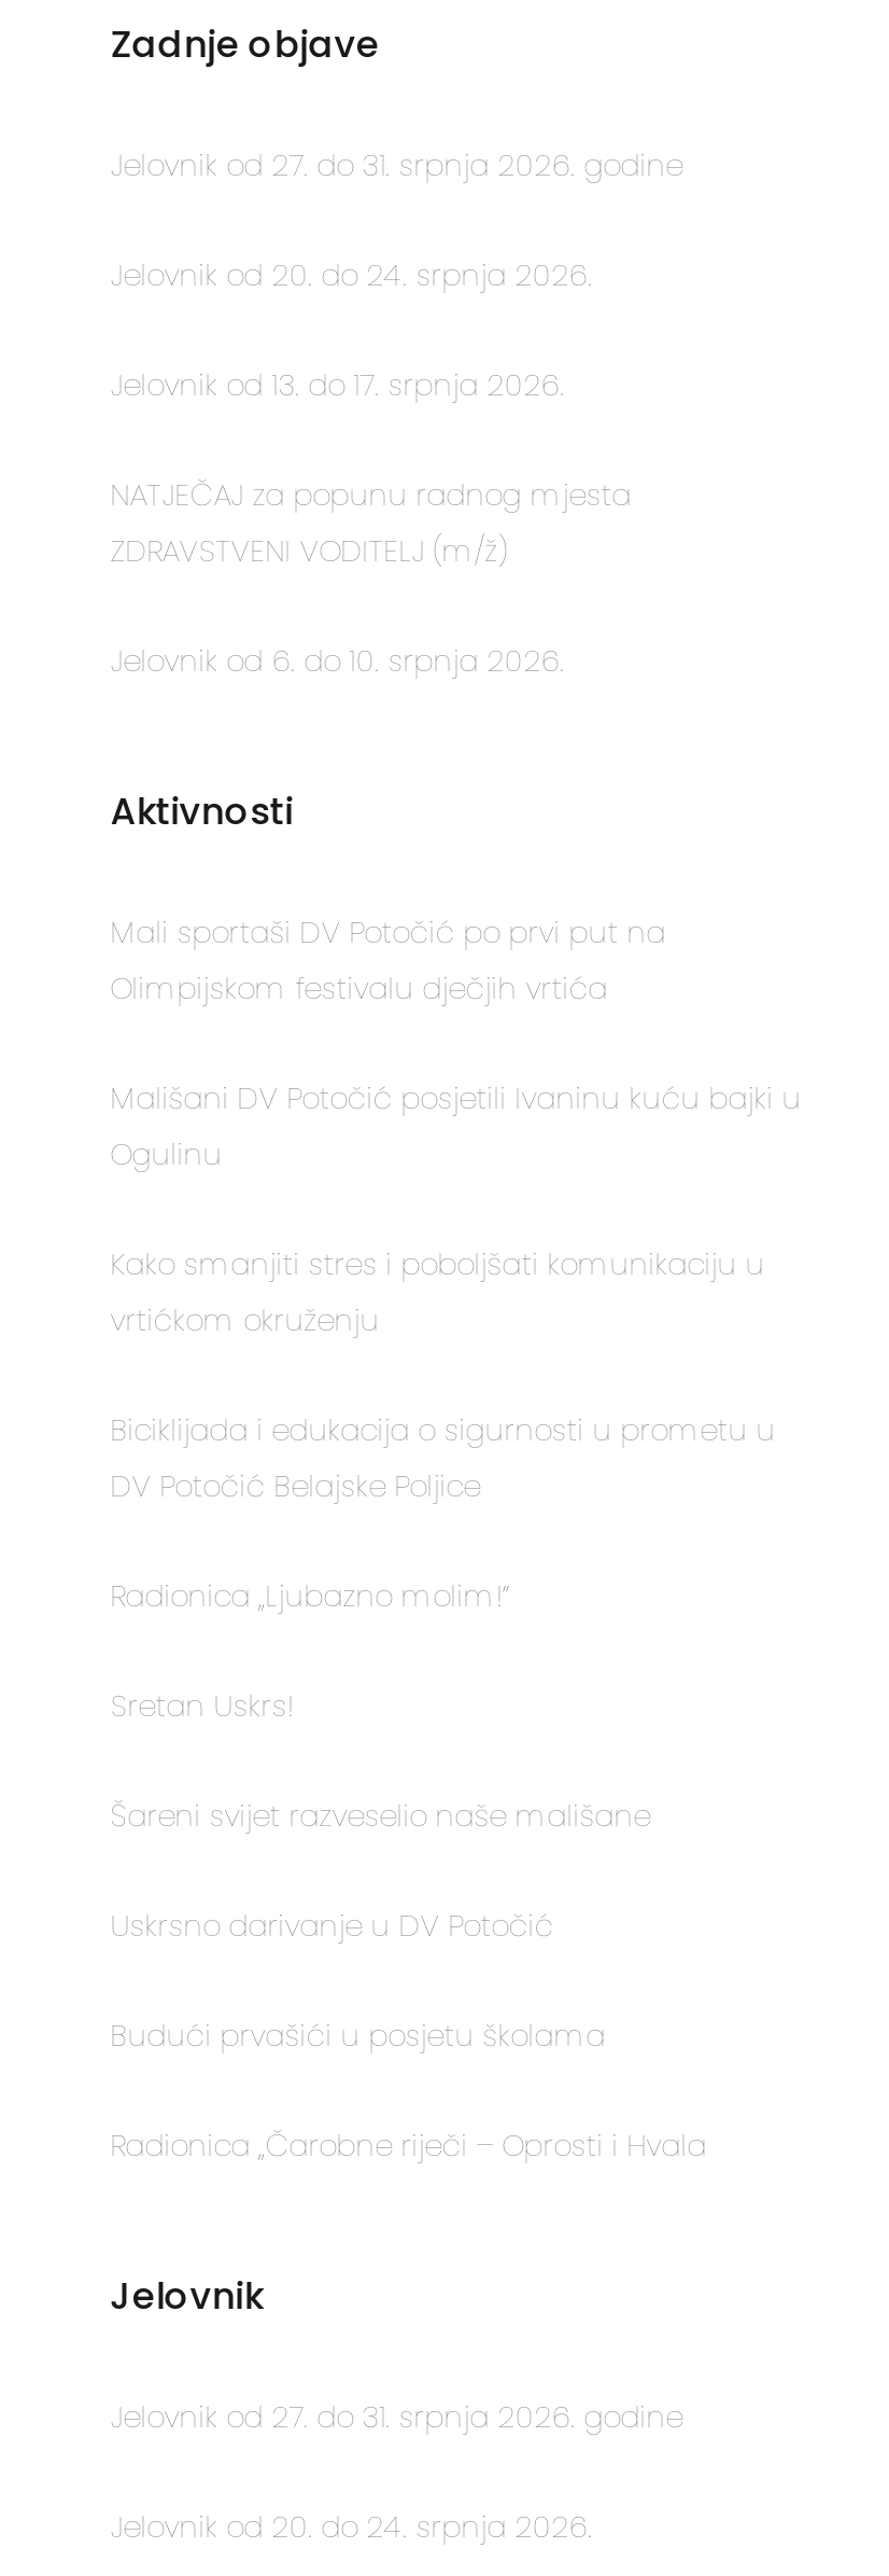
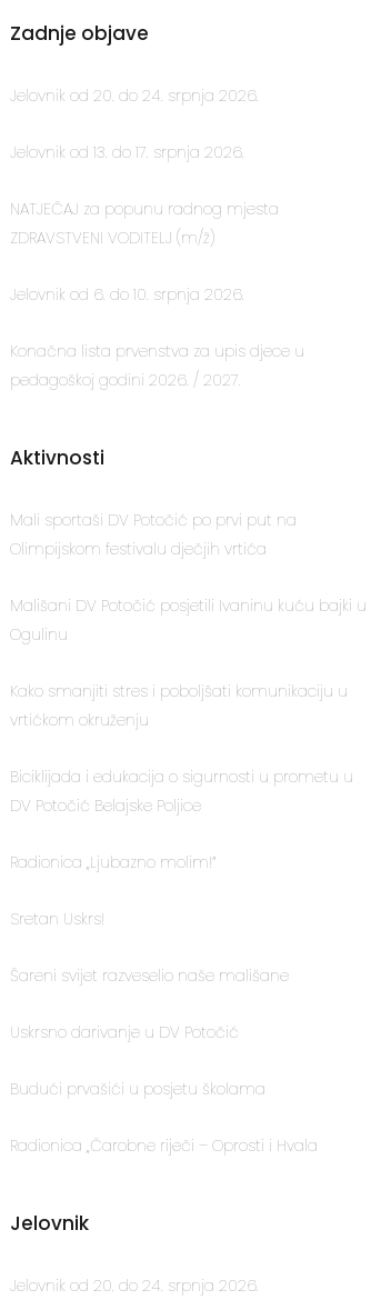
- Jelovnik od 27. do 31. srpnja 2026. godine

moved up: Jelovnik od 20. do 24. srpnja 2026. | Jelovnik od 13. do 17. srpnja 2026. | NATJEČAJ za popunu radnog mjesta | ZDRAVSTVENI VODITELJ (m/ž) | Jelovnik od 6. do 10. srpnja 2026.

+ Konačna lista prvenstva za upis djece u
+ pedagoškoj godini 2026. / 2027.

moved down: Aktivnosti | Mali sportaši DV Potočić po prvi put na | Olimpijskom festivalu dječjih vrtića | ... | Radionica „Čarobne riječi – Oprosti i Hvala | Jelovnik

- Jelovnik od 27. do 31. srpnja 2026. godine
